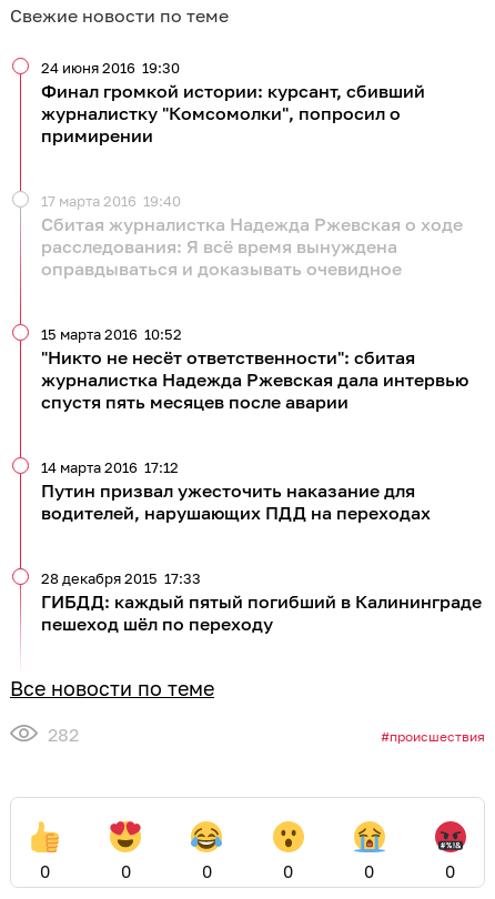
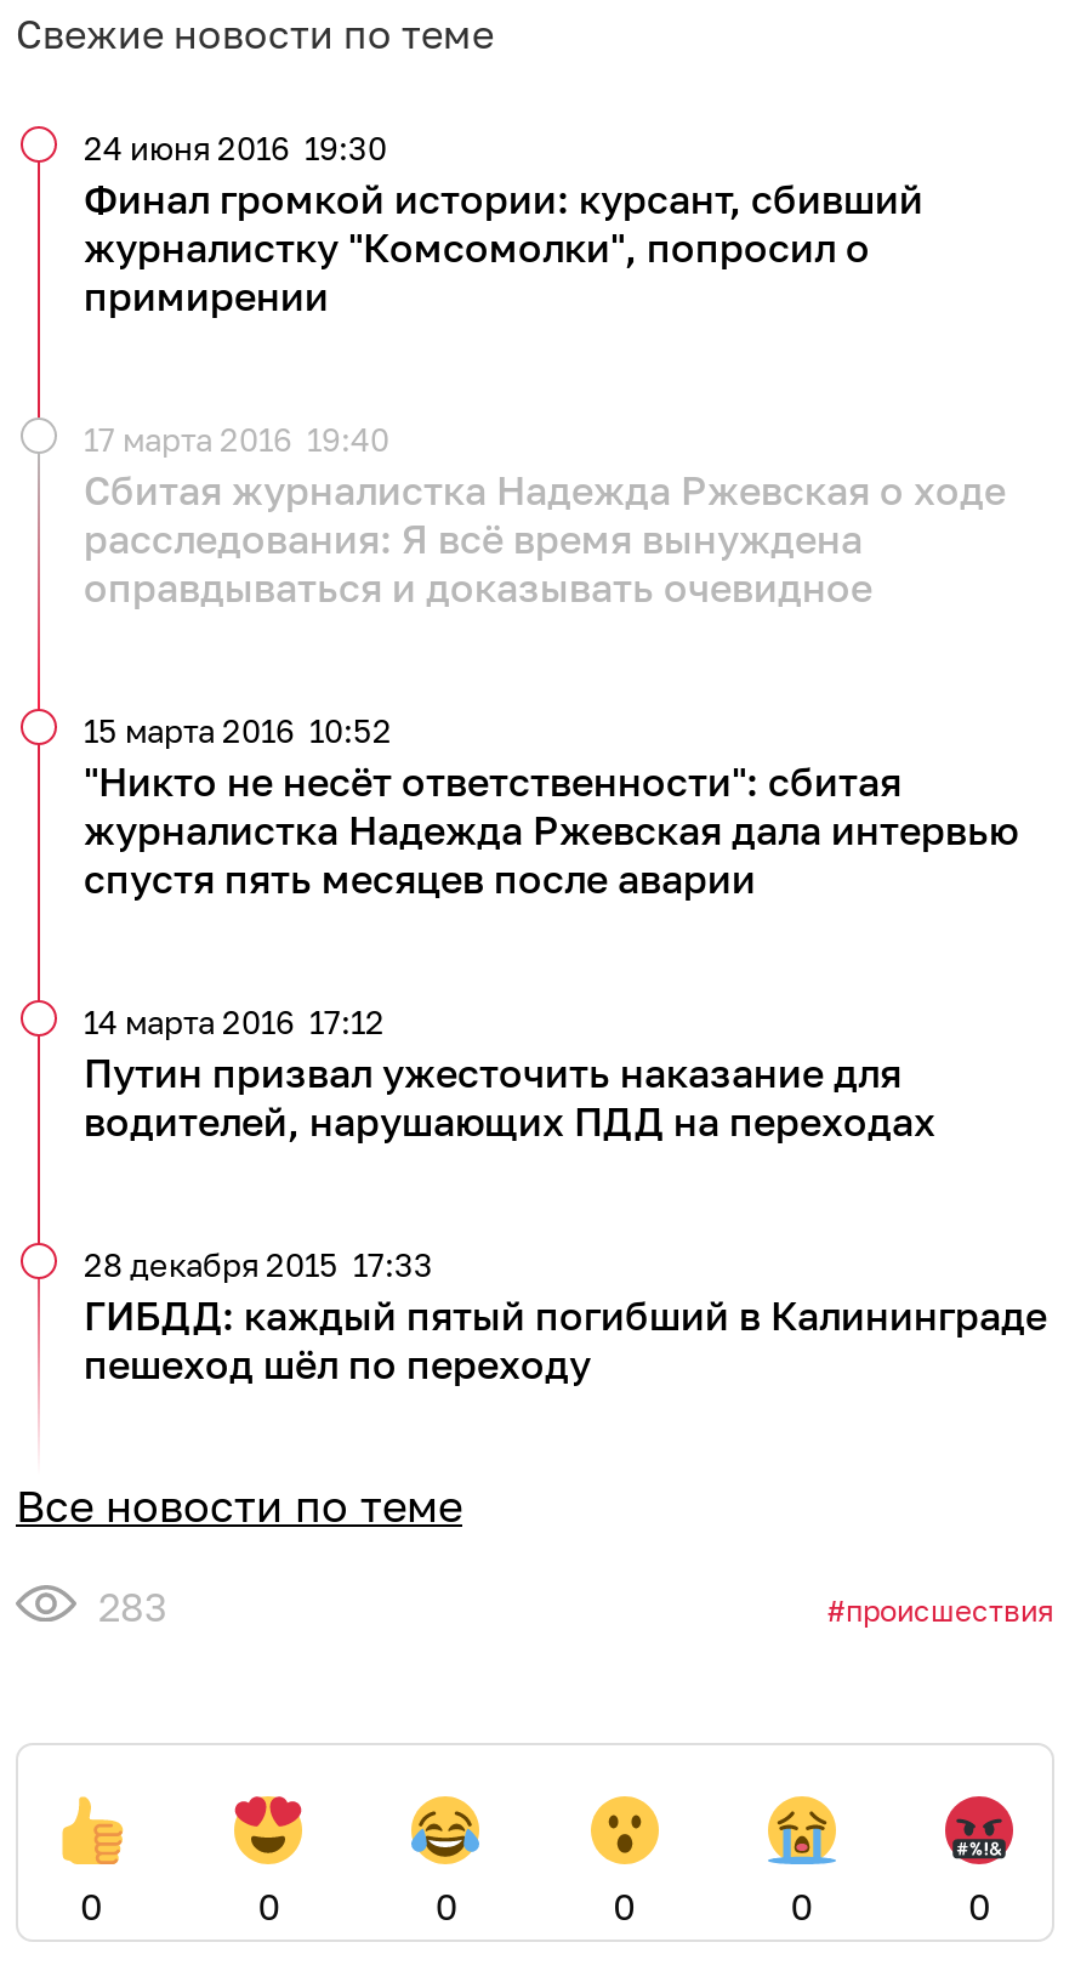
- 282
+ 283
